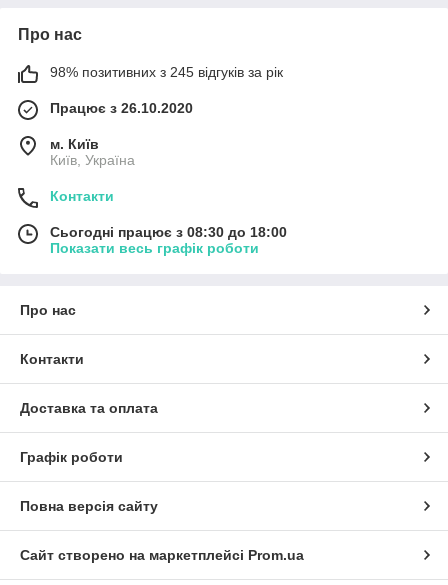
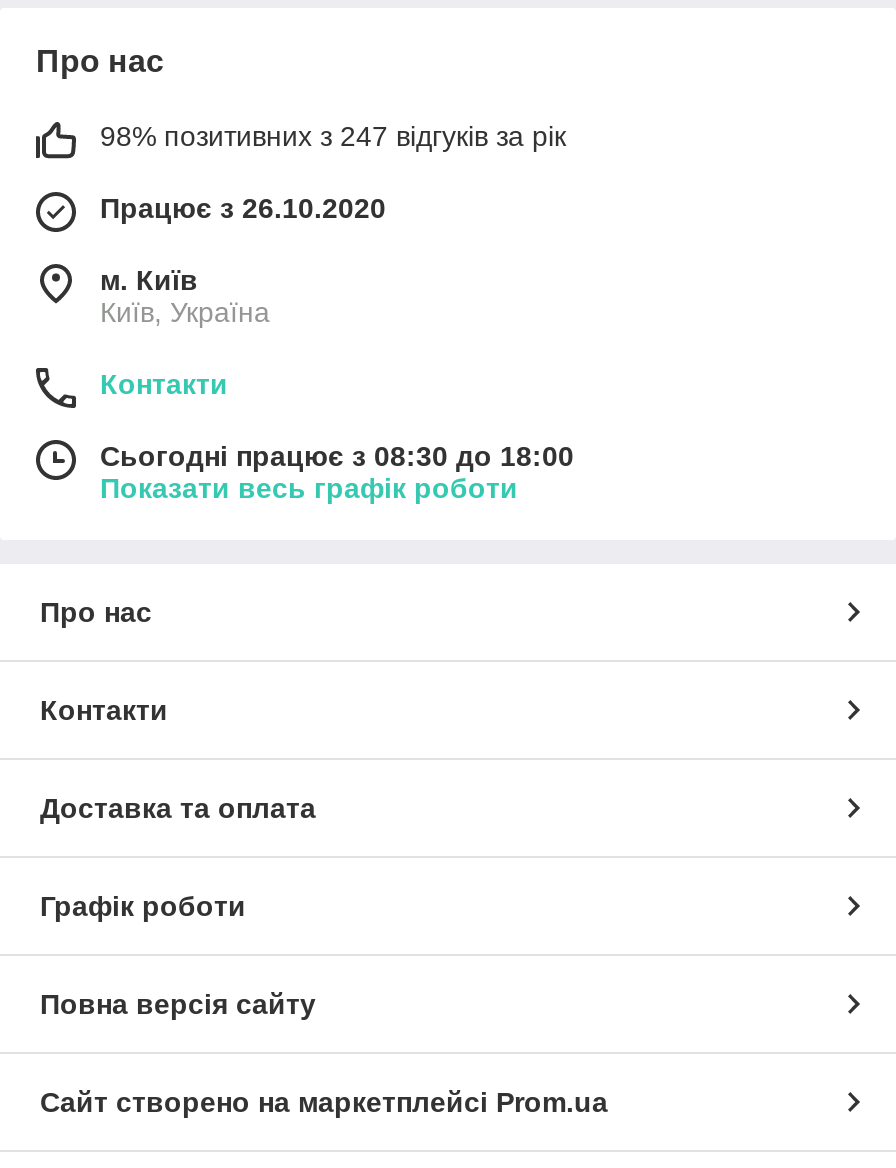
- 98% позитивних з 245 відгуків за рік
+ 98% позитивних з 247 відгуків за рік
